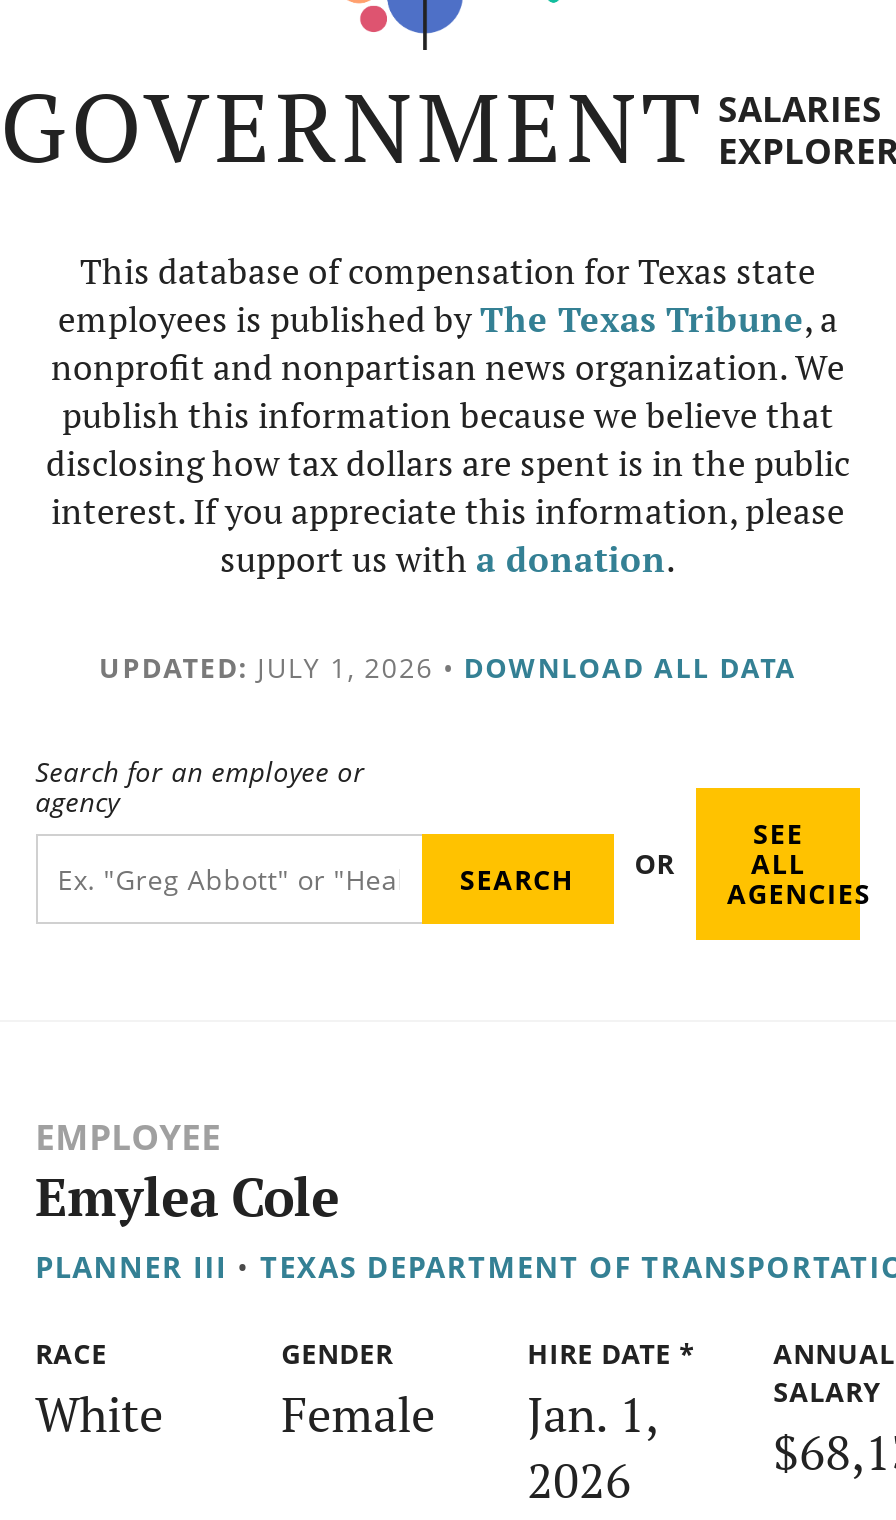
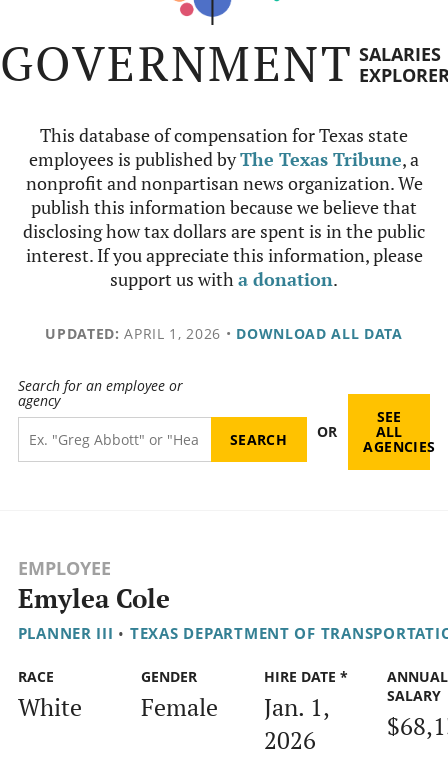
- UPDATED: JULY 1, 2026 • DOWNLOAD ALL DATA
+ UPDATED: APRIL 1, 2026 • DOWNLOAD ALL DATA
